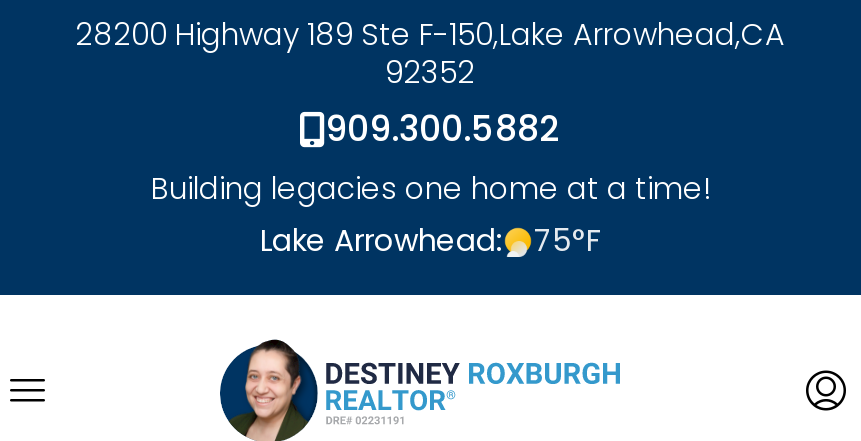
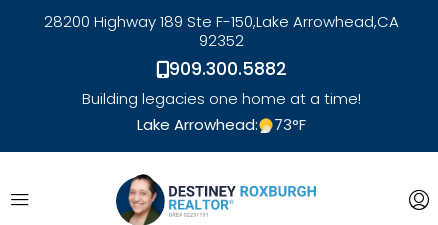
- Lake Arrowhead: 75°F
+ Lake Arrowhead: 73°F
